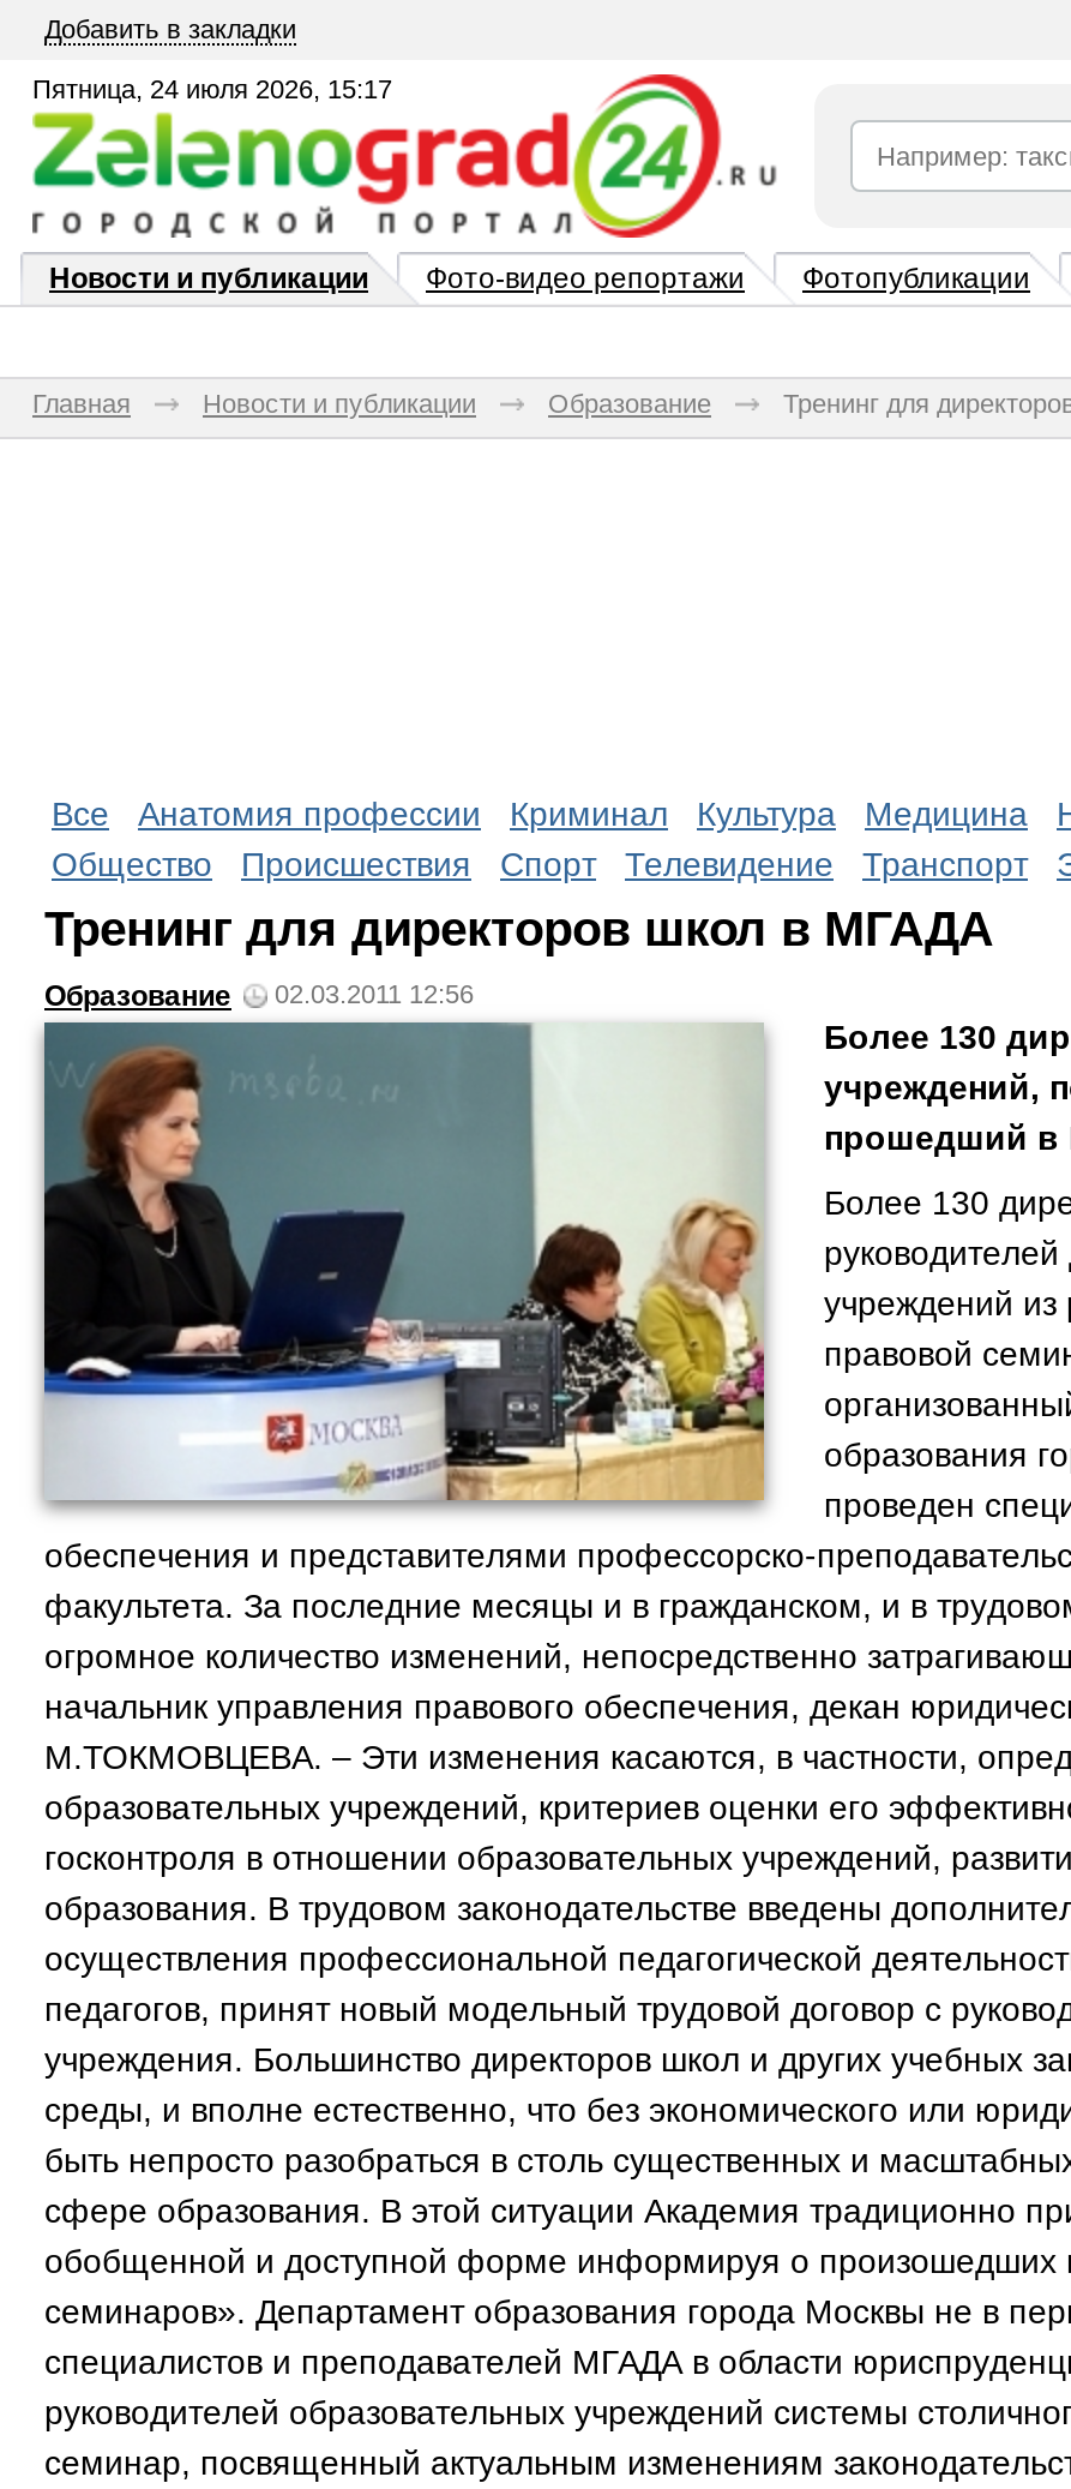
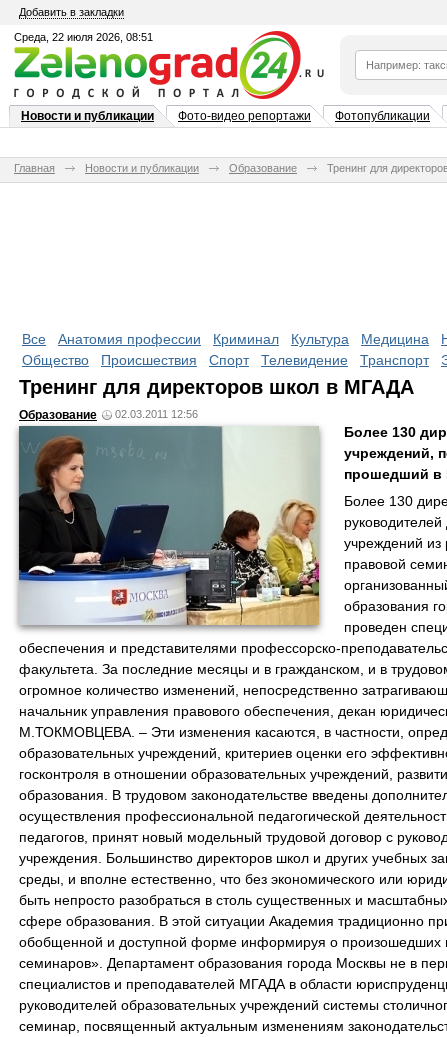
- Пятница, 24 июля 2026, 15:17
+ Среда, 22 июля 2026, 08:51
